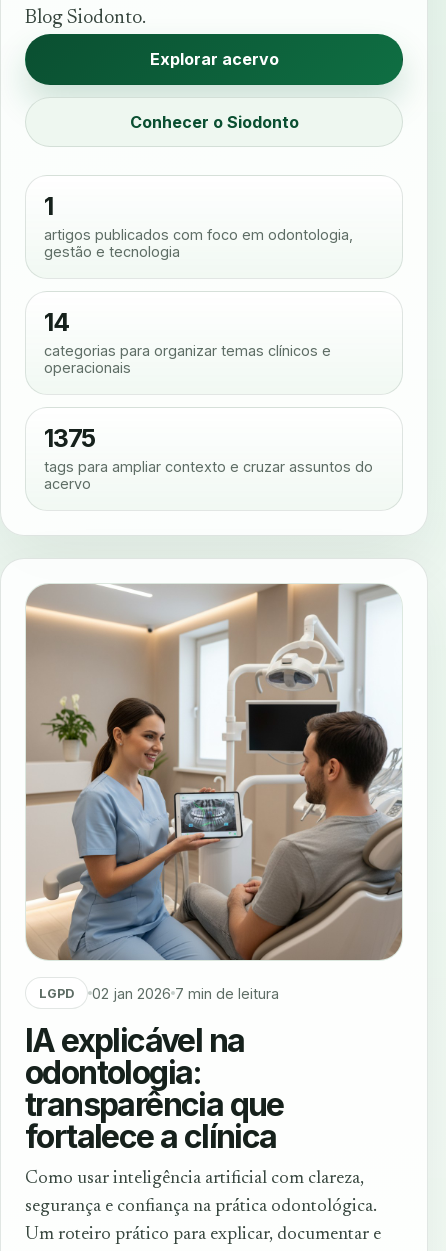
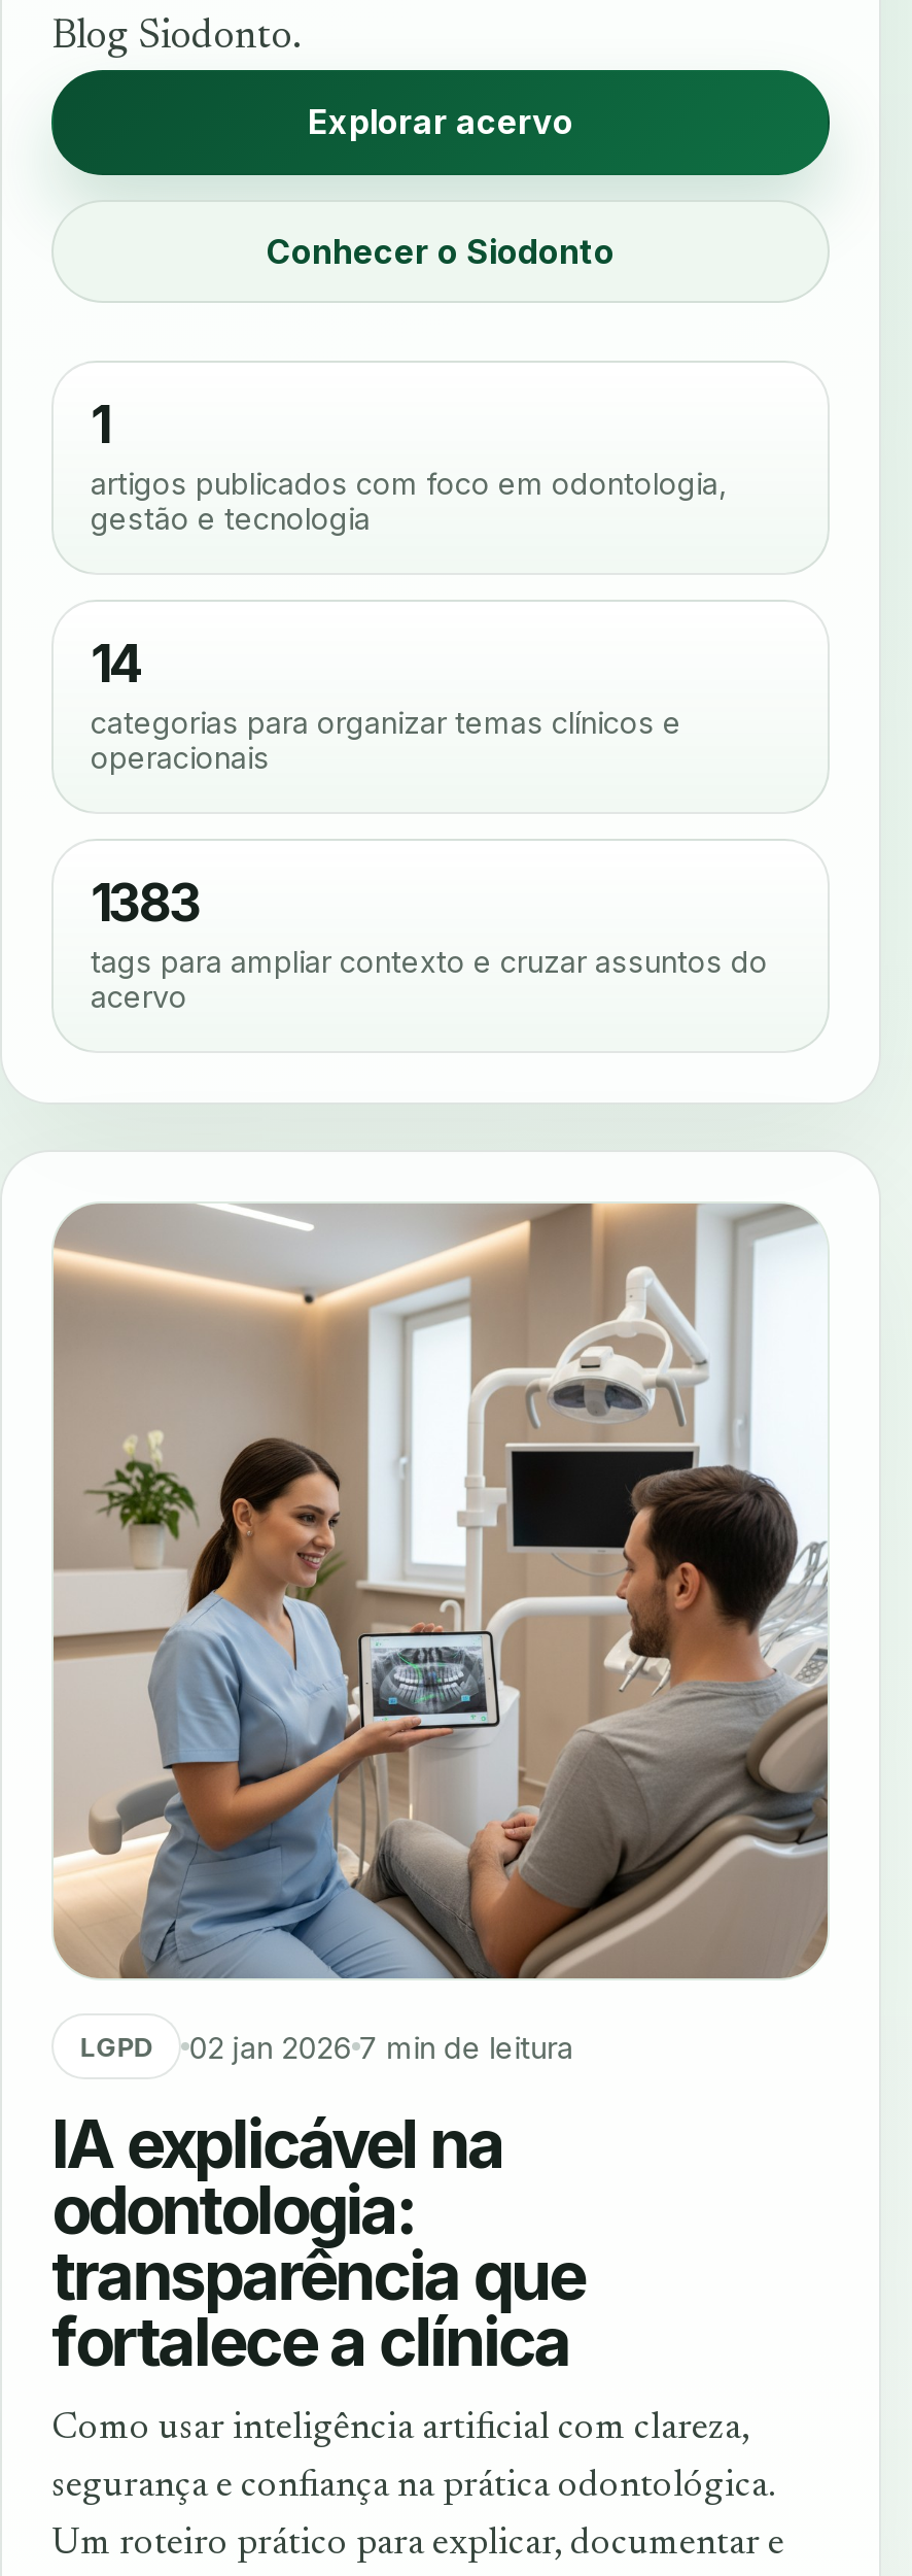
- 1375
+ 1383
